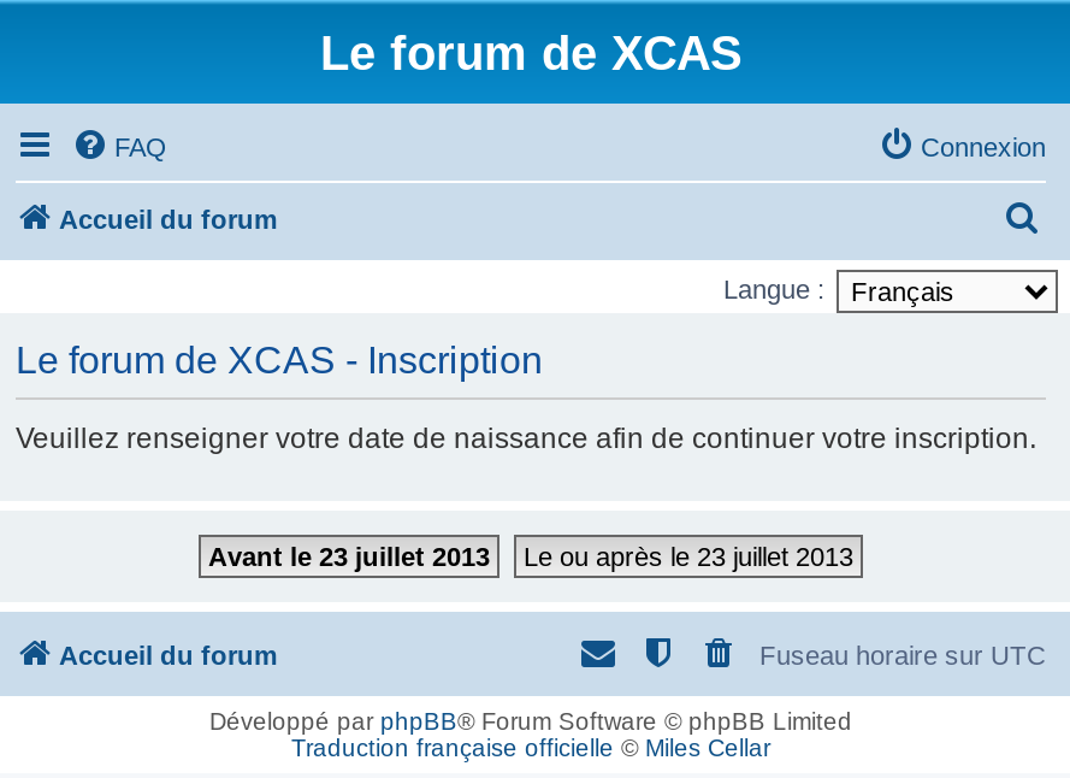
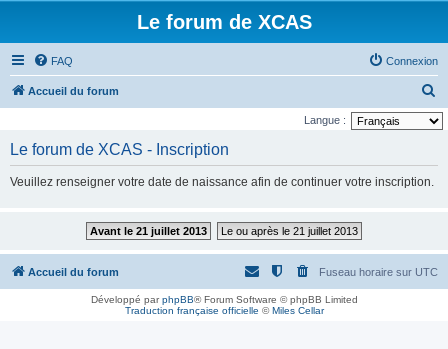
- Avant le 23 juillet 2013
+ Avant le 21 juillet 2013

- Le ou après le 23 juillet 2013
+ Le ou après le 21 juillet 2013
